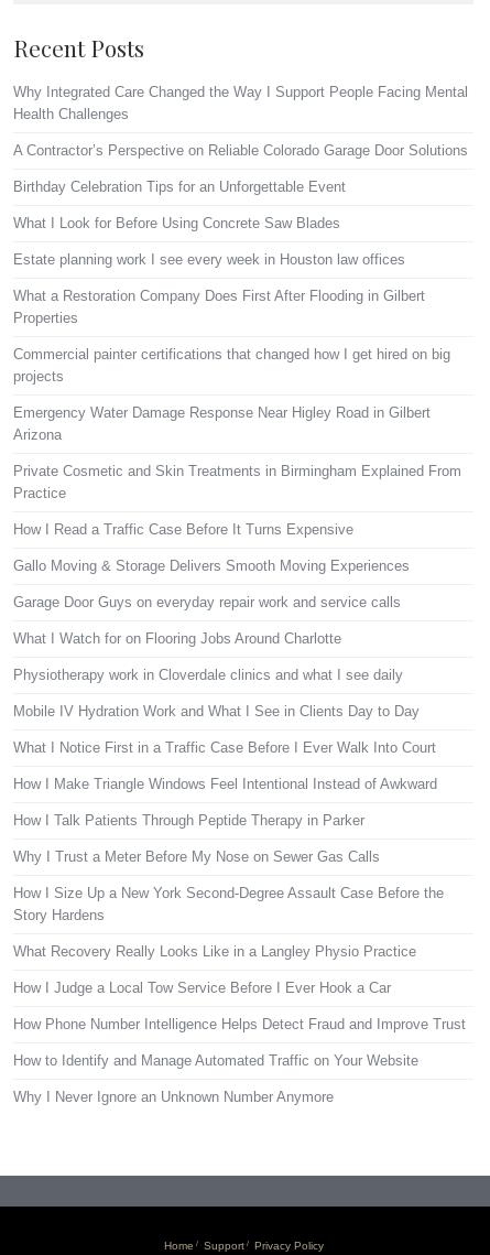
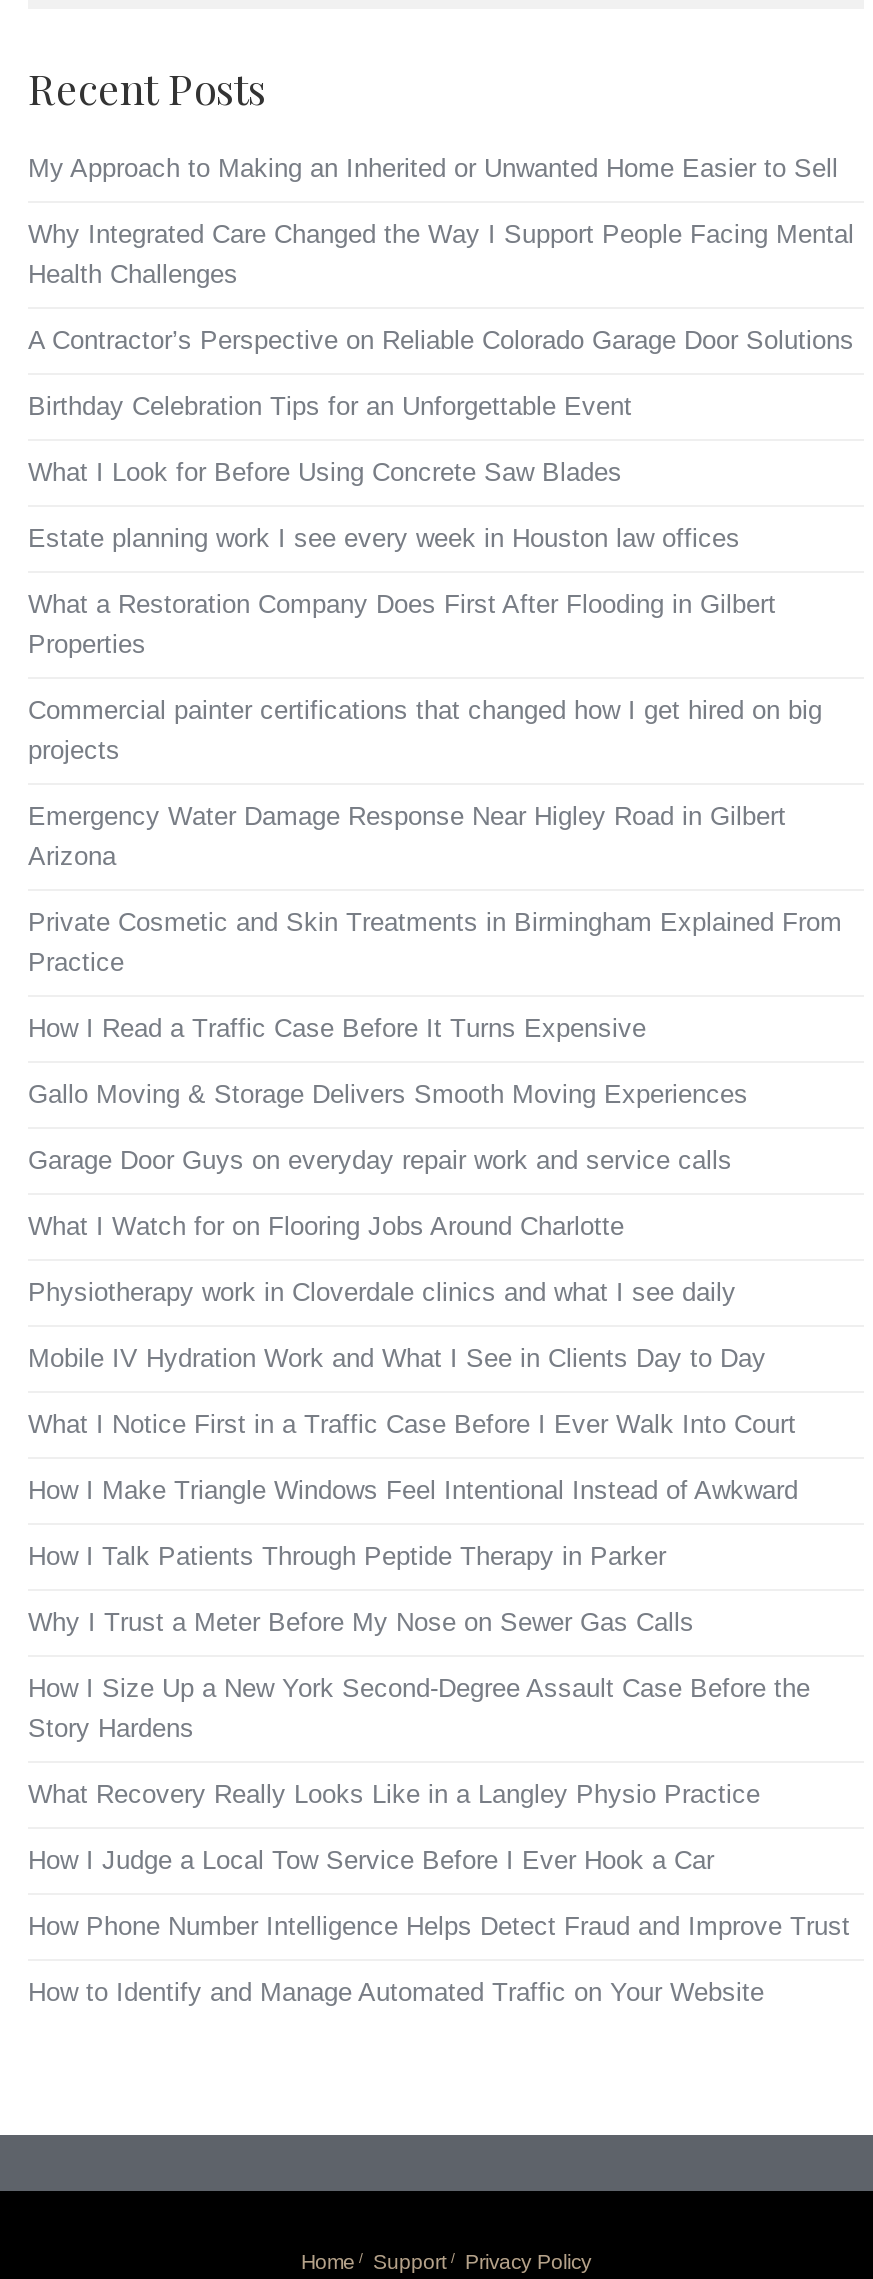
+ My Approach to Making an Inherited or Unwanted Home Easier to Sell

moved down: Why Integrated Care Changed the Way I Support People Facing Mental | Health Challenges | A Contractor’s Perspective on Reliable Colorado Garage Door Solutions | ... | How Phone Number Intelligence Helps Detect Fraud and Improve Trust | How to Identify and Manage Automated Traffic on Your Website

- Why I Never Ignore an Unknown Number Anymore
